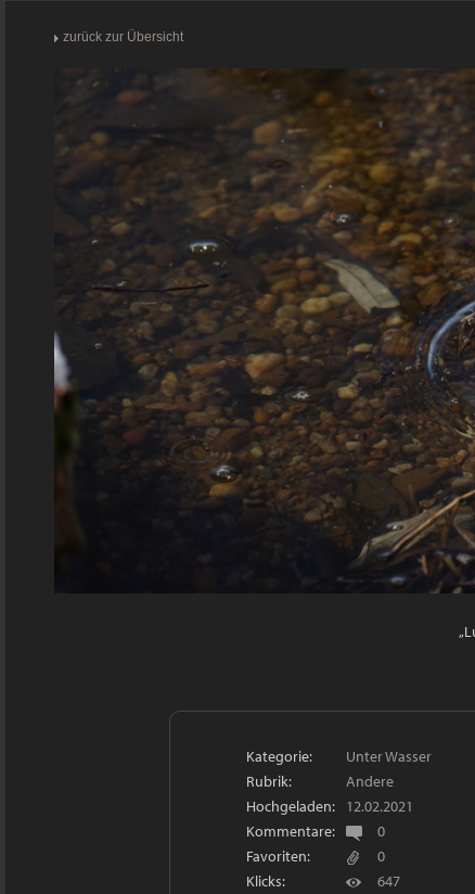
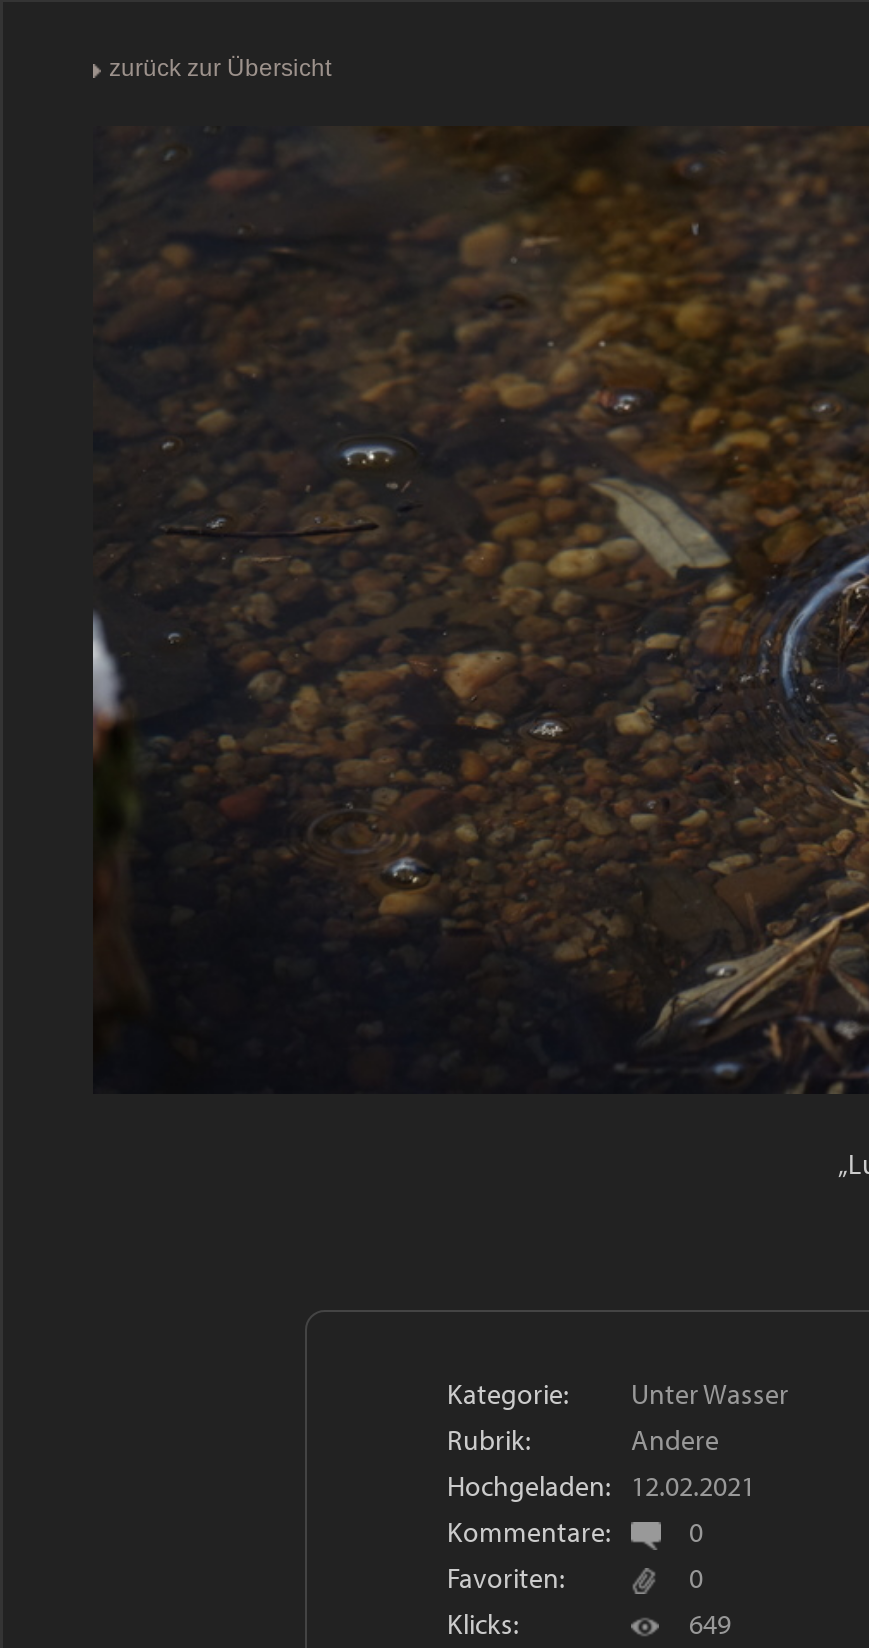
- 647
+ 649
